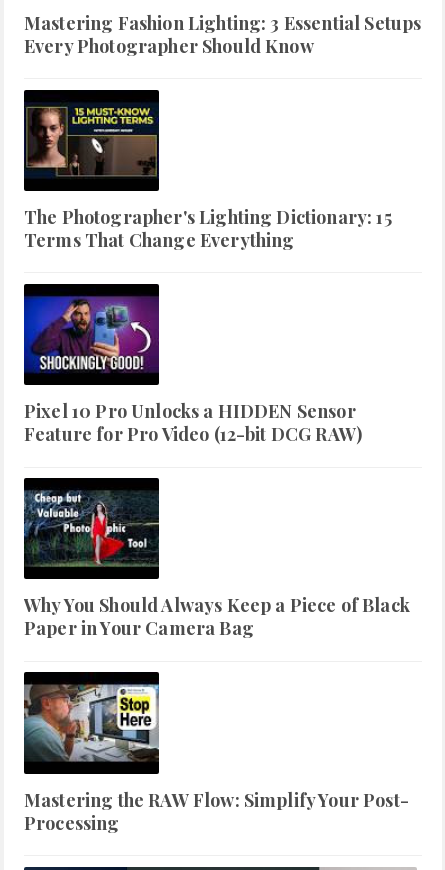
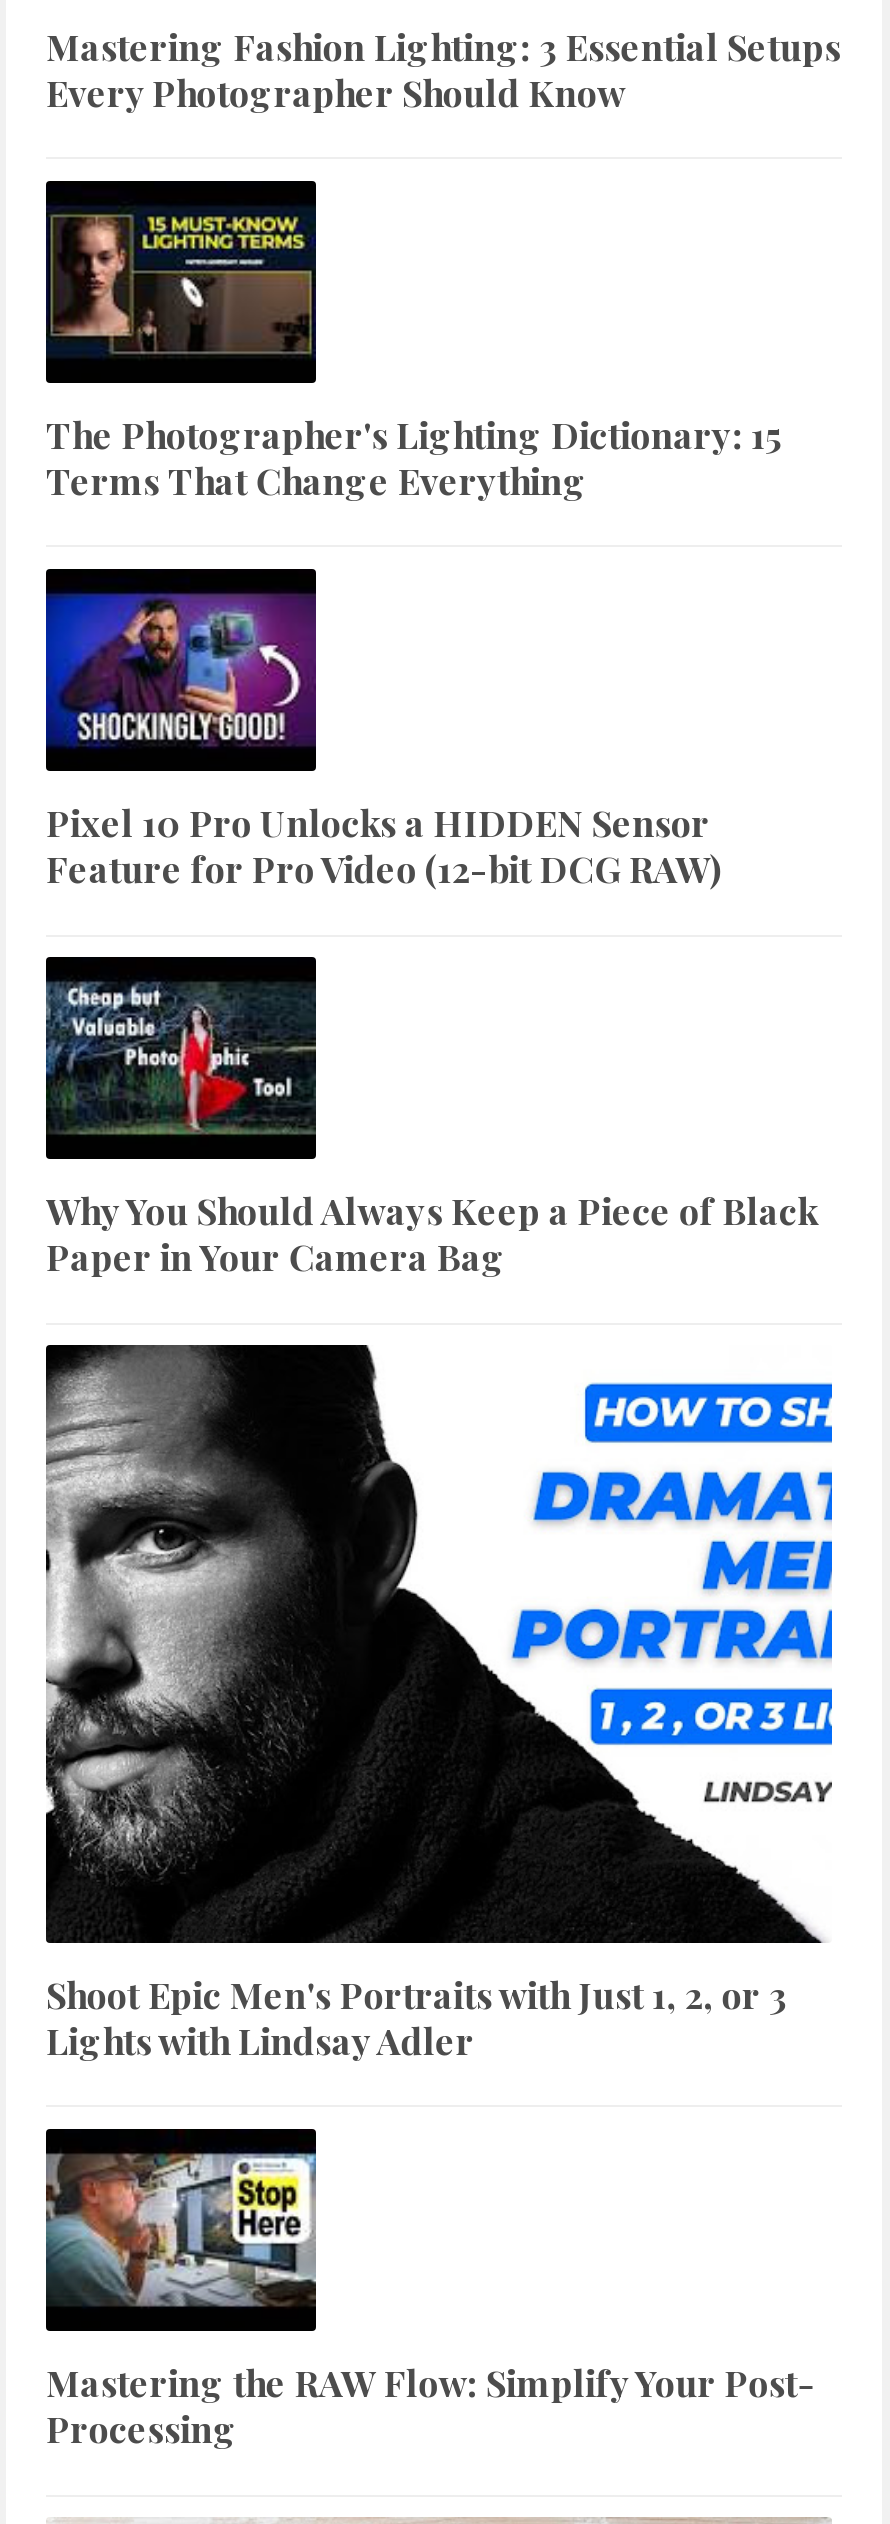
+ [image]
+ Shoot Epic Men's Portraits with Just 1, 2, or 3
+ Lights with Lindsay Adler
